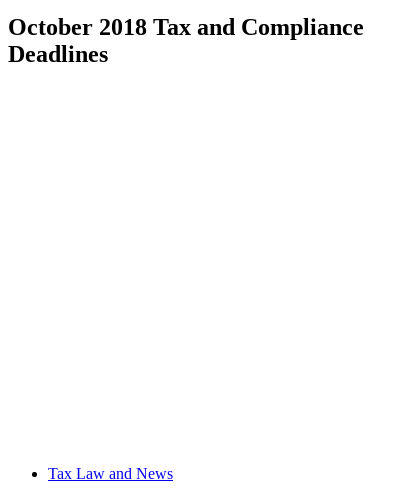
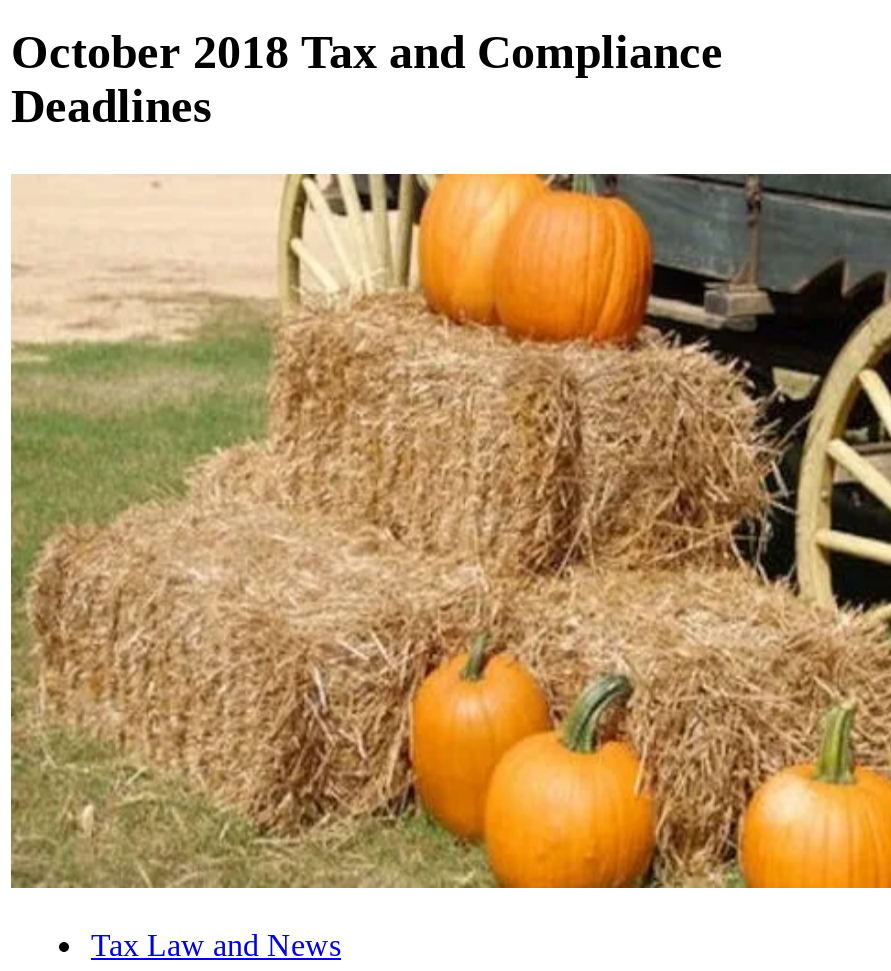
+ [image]
